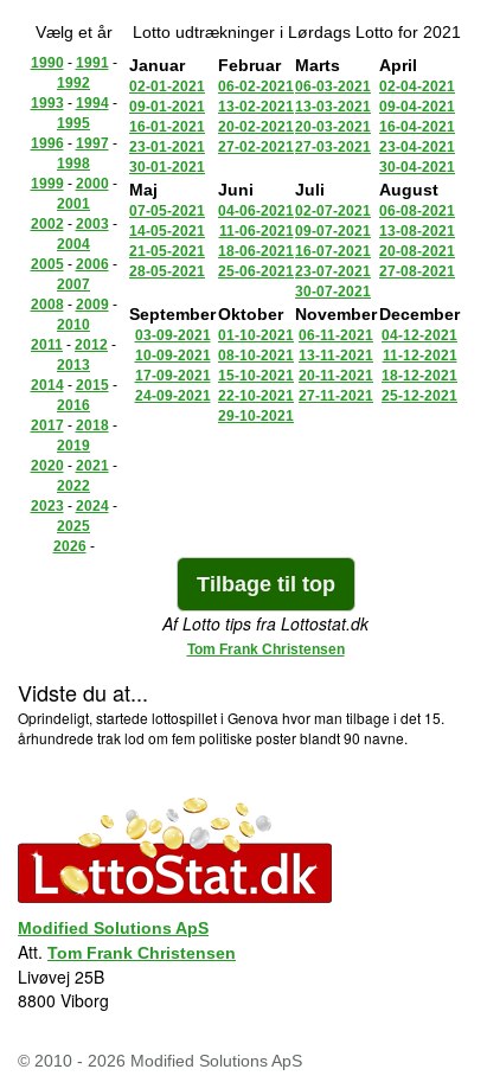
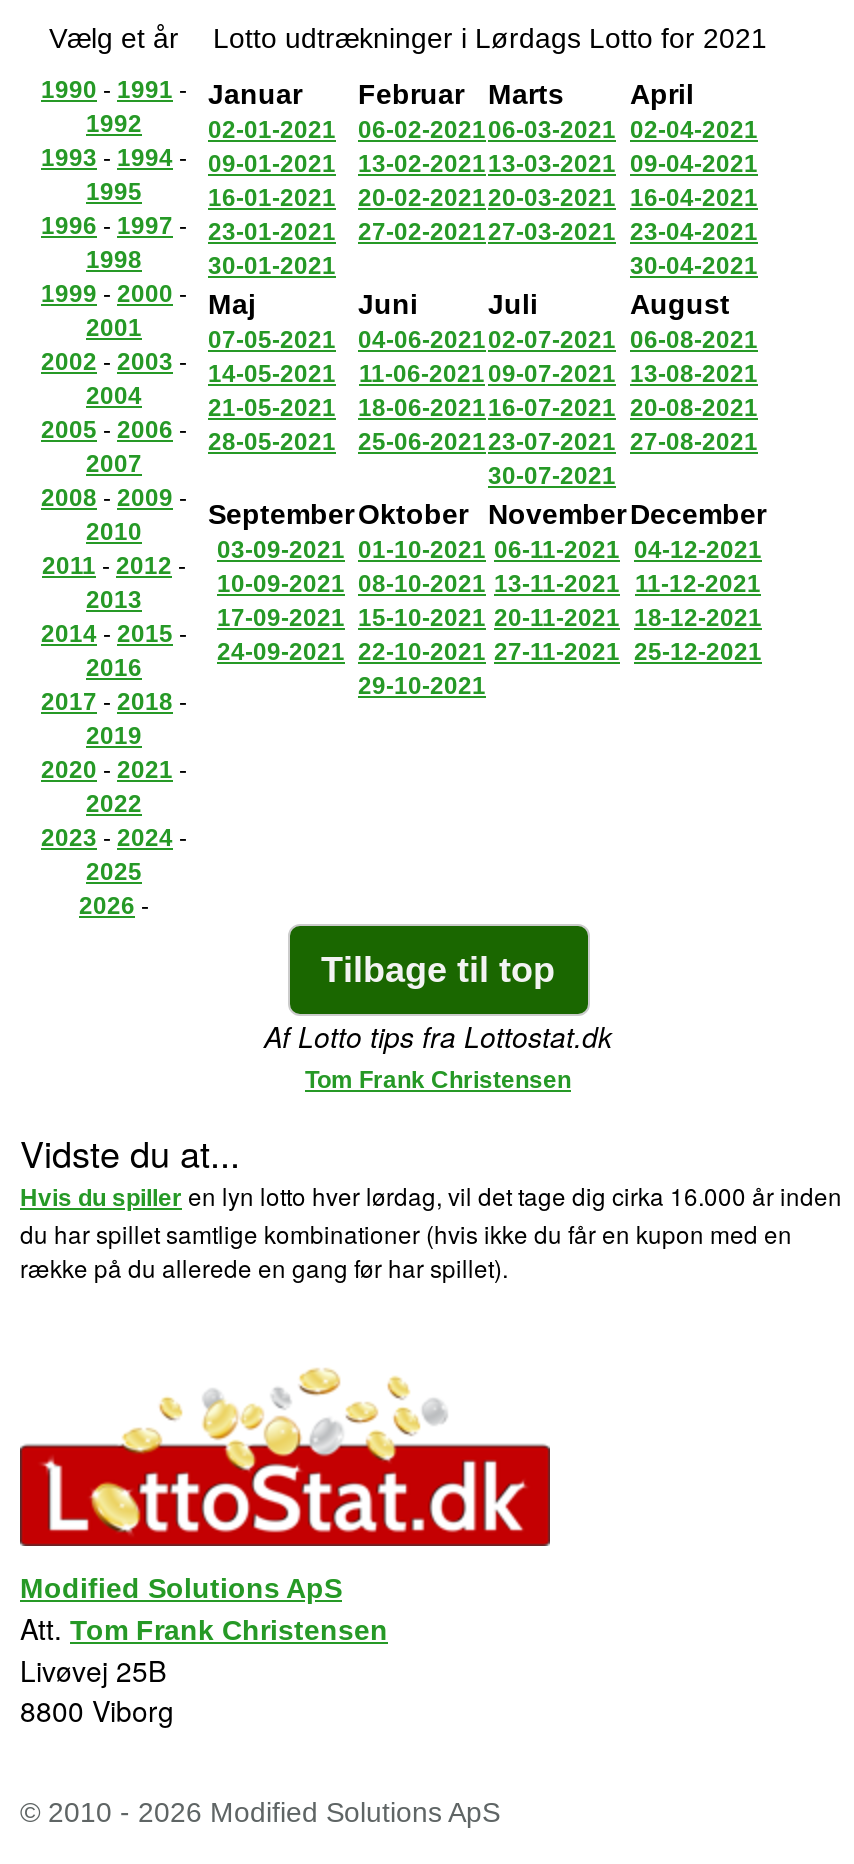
- Oprindeligt, startede lottospillet i Genova hvor man tilbage i det 15.
- århundrede trak lod om fem politiske poster blandt 90 navne.
+ Hvis du spiller en lyn lotto hver lørdag, vil det tage dig cirka 16.000 år inden
+ du har spillet samtlige kombinationer (hvis ikke du får en kupon med en
+ række på du allerede en gang før har spillet).
